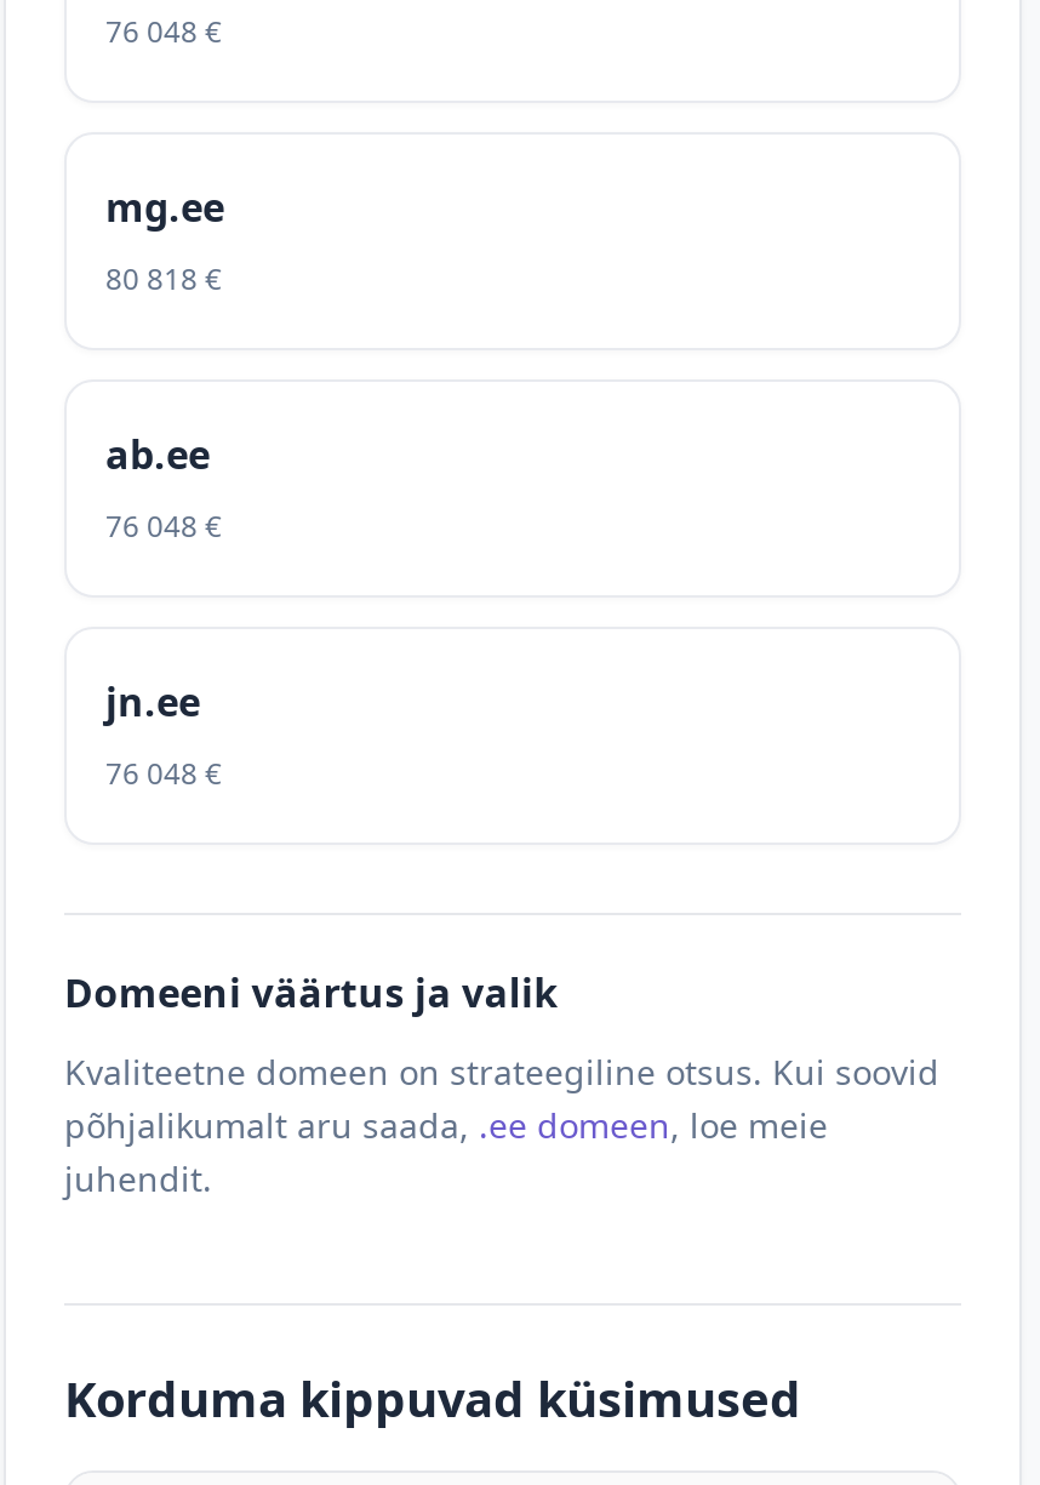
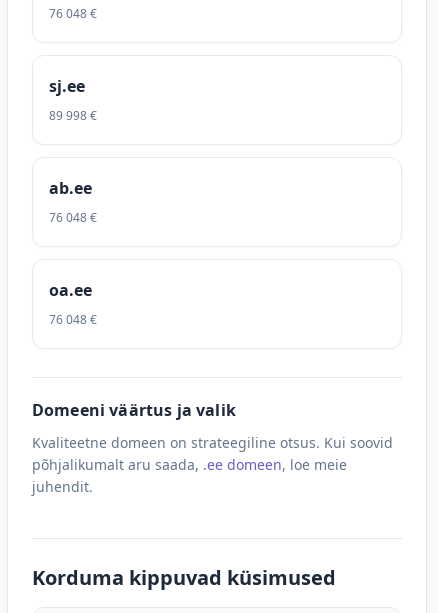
- mg.ee
+ sj.ee

- 80 818 €
+ 89 998 €

- jn.ee
+ oa.ee
